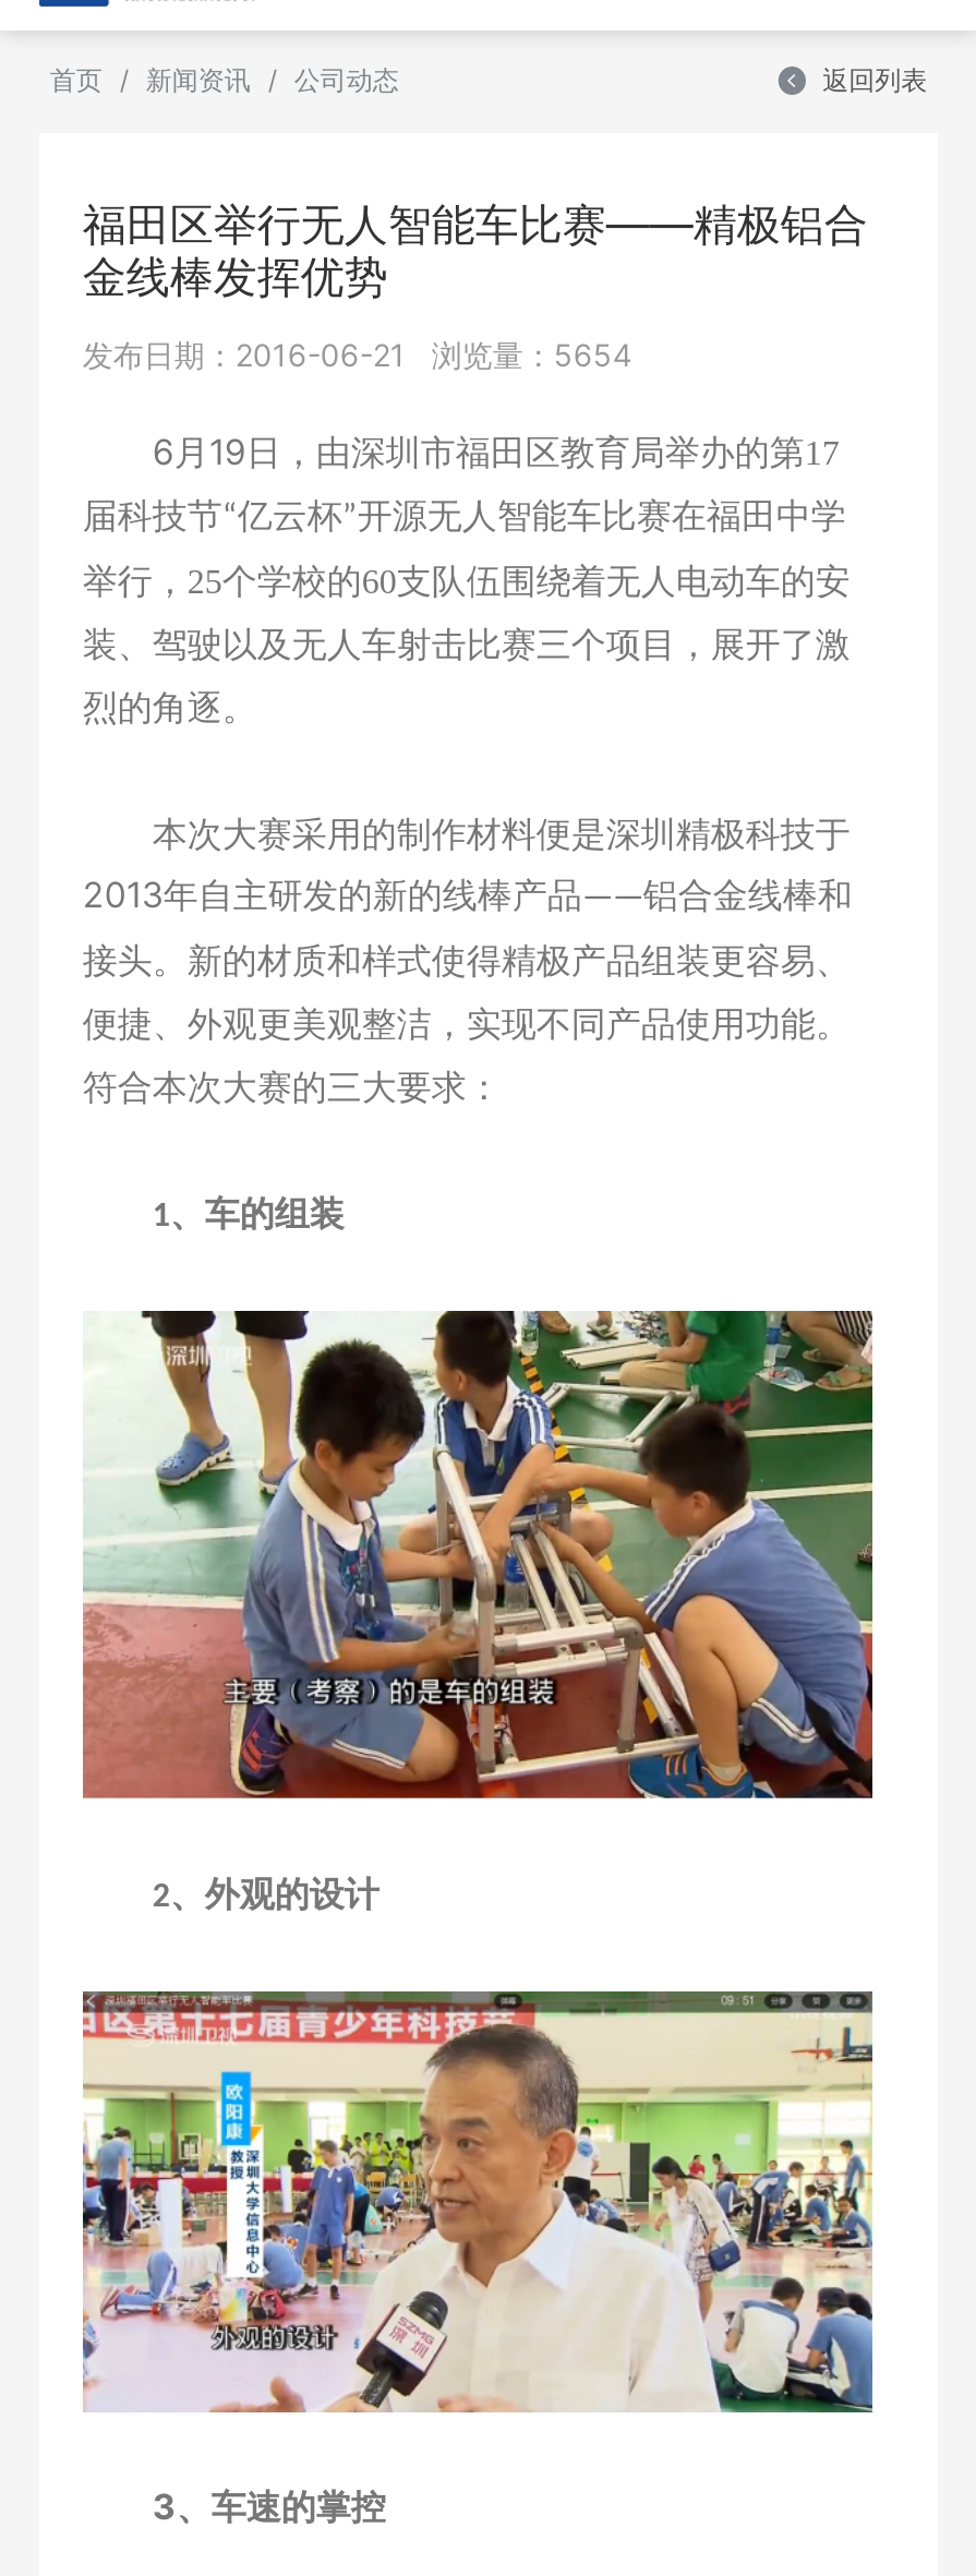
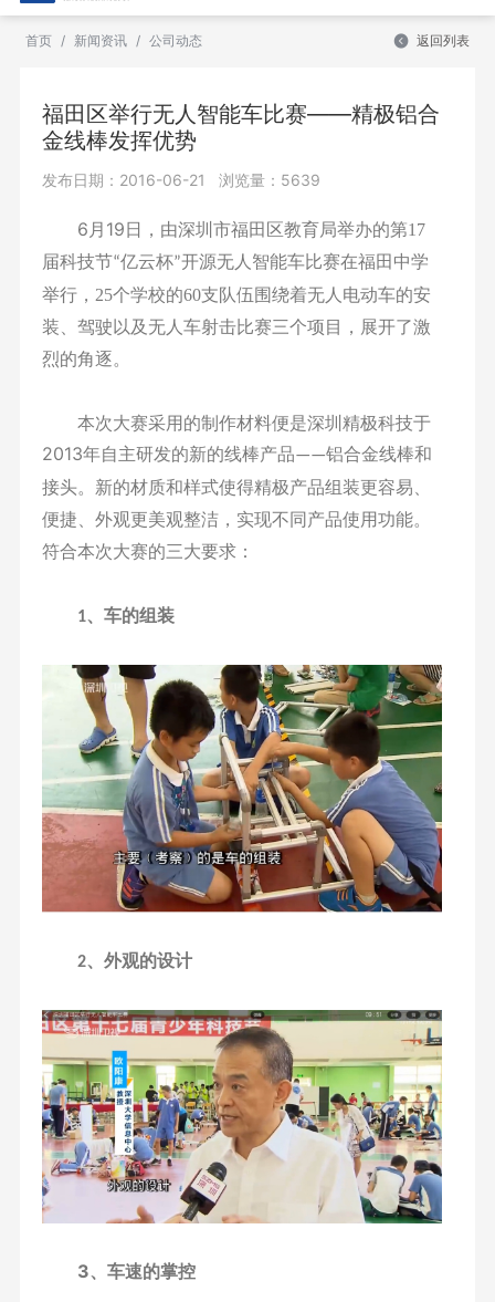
- 发布日期：2016-06-21 浏览量：5654
+ 发布日期：2016-06-21 浏览量：5639
